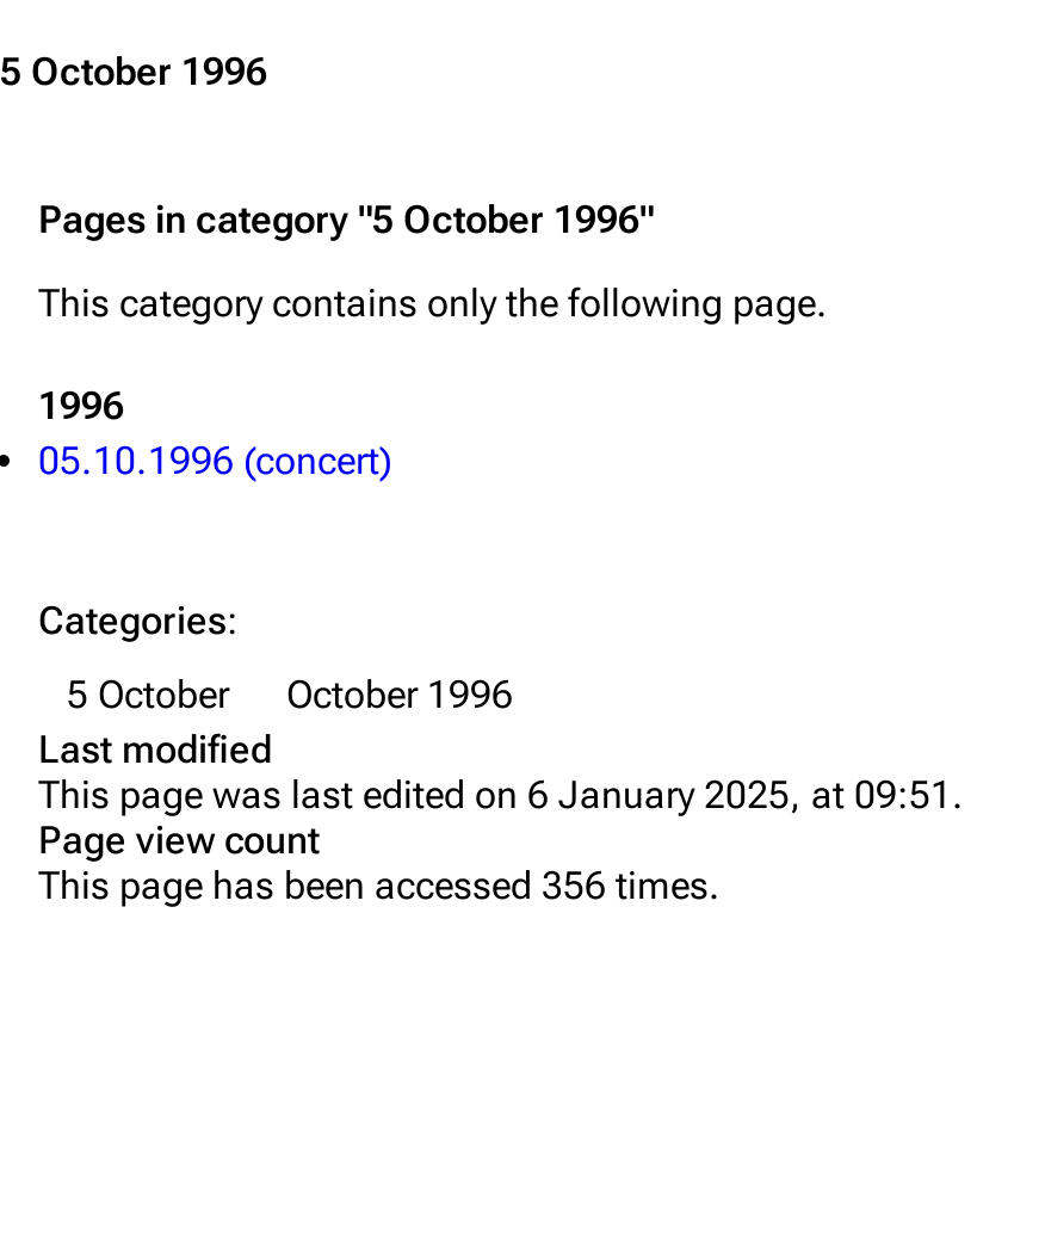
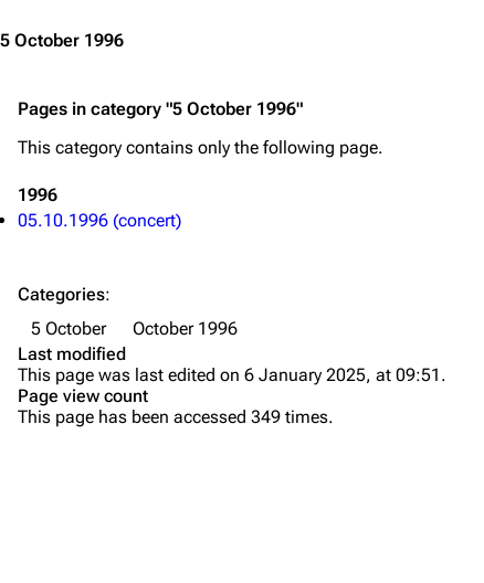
- This page has been accessed 356 times.
+ This page has been accessed 349 times.
